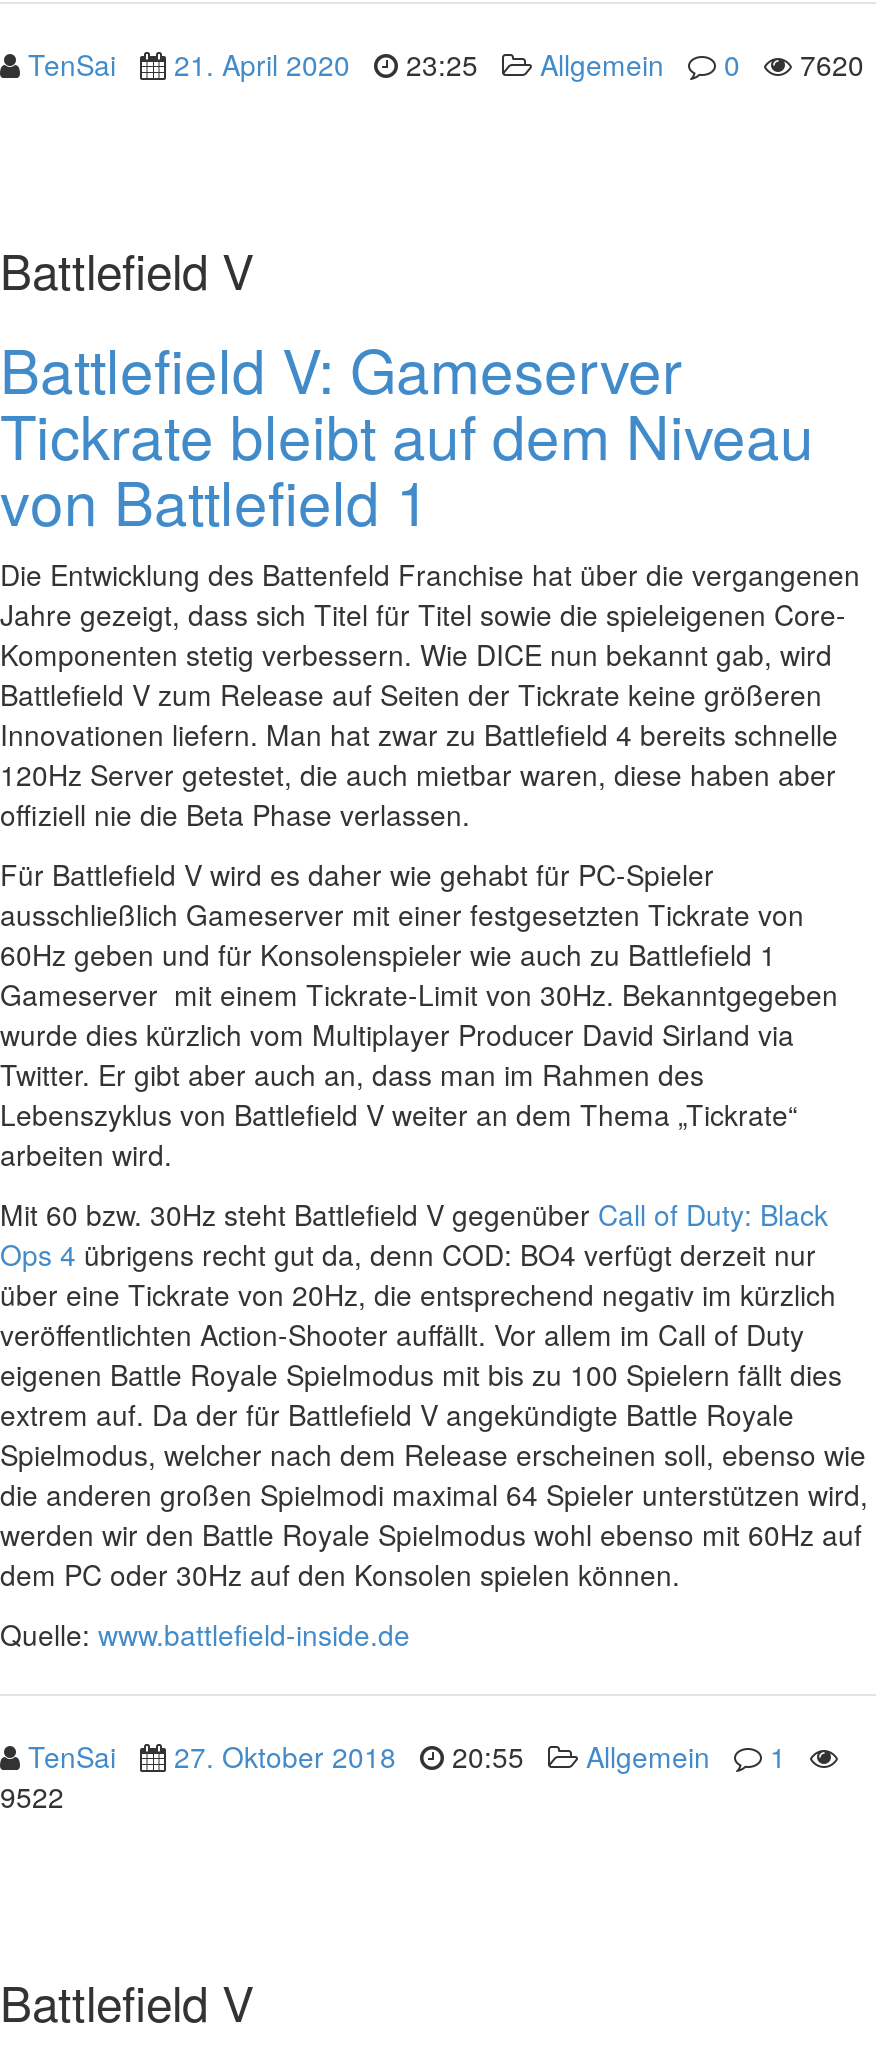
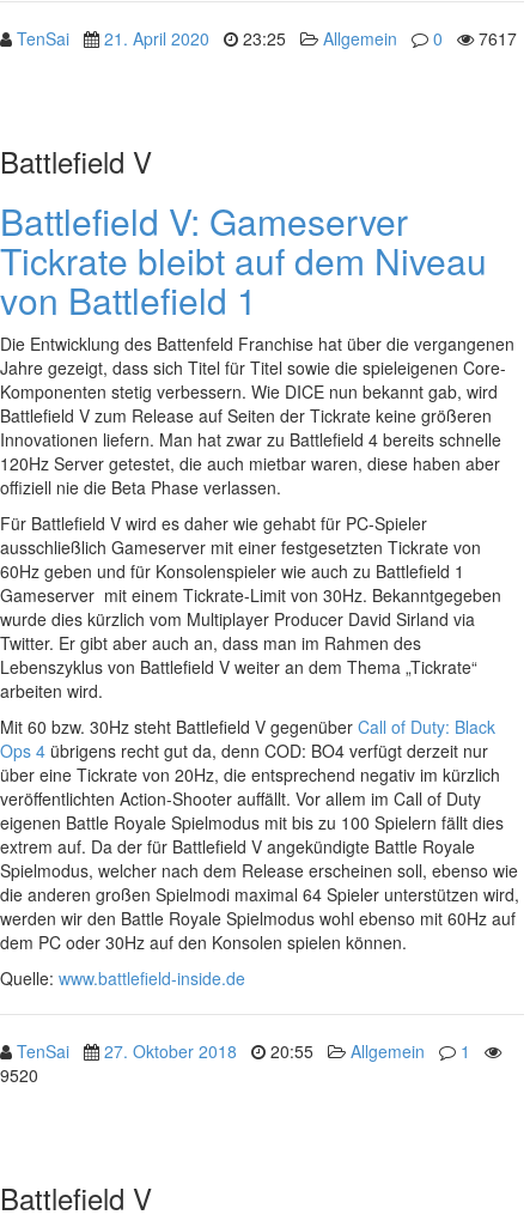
- TenSai 21. April 2020 23:25 Allgemein 0 7620
+ TenSai 21. April 2020 23:25 Allgemein 0 7617

- 9522
+ 9520
